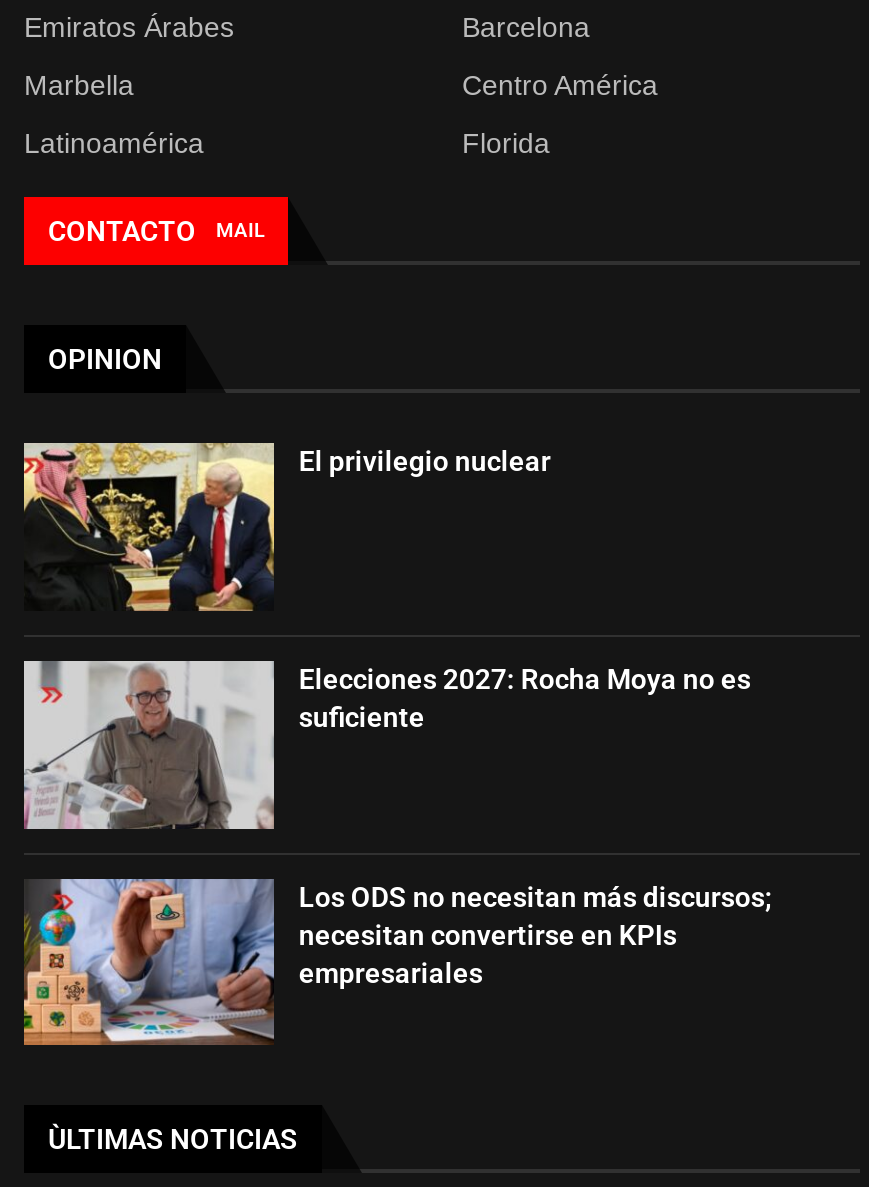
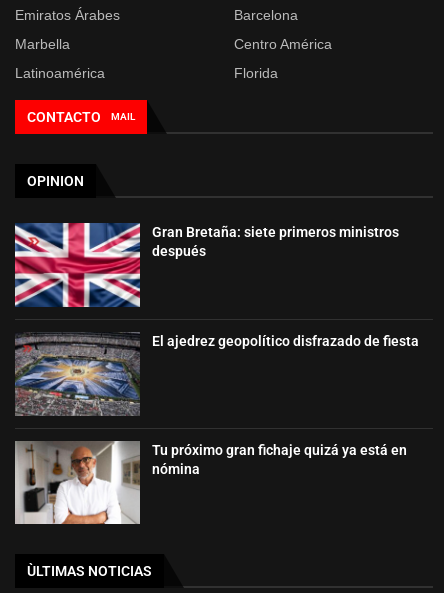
- [image]
- El privilegio nuclear
+ [image]
+ Gran Bretaña: siete primeros ministros
+ después

- [image]
- Elecciones 2027: Rocha Moya no es
- suficiente
+ [image]
+ El ajedrez geopolítico disfrazado de fiesta

- [image]
- Los ODS no necesitan más discursos;
- necesitan convertirse en KPIs
- empresariales
+ [image]
+ Tu próximo gran fichaje quizá ya está en
+ nómina
